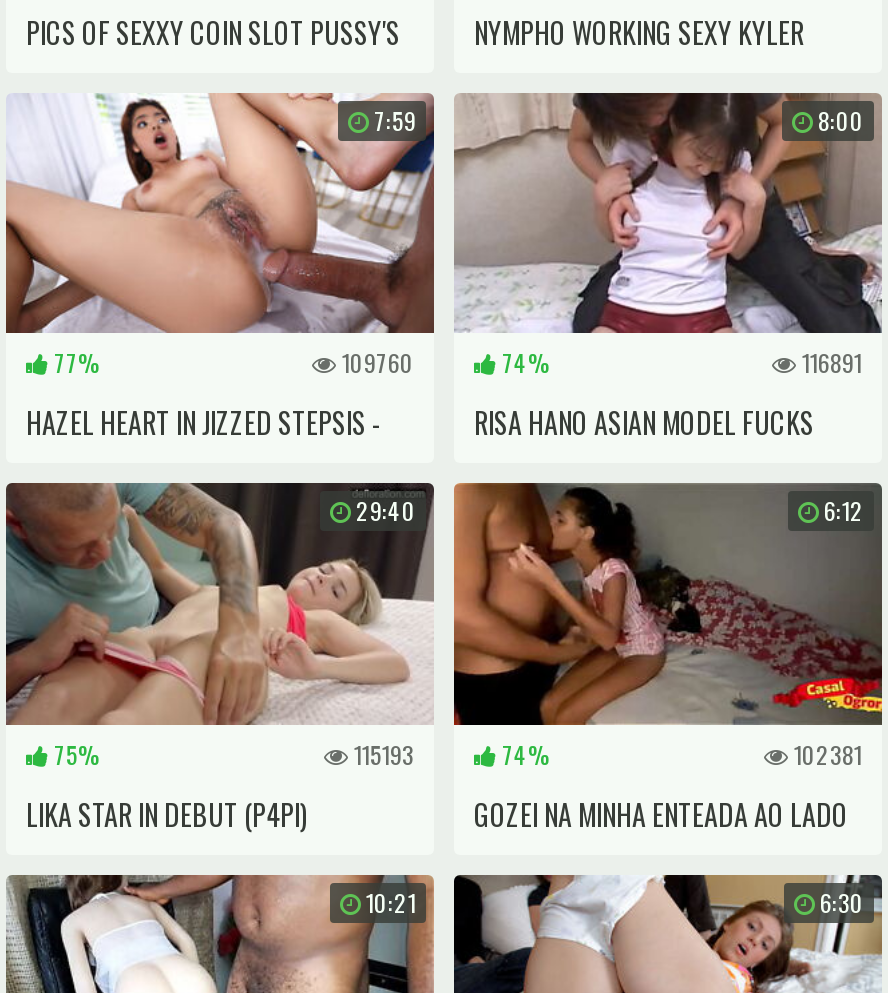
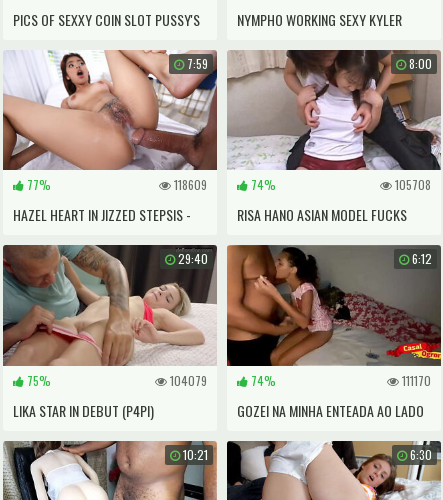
- 109760
+ 118609

- 116891
+ 105708

- 115193
+ 104079

- 102381
+ 111170
